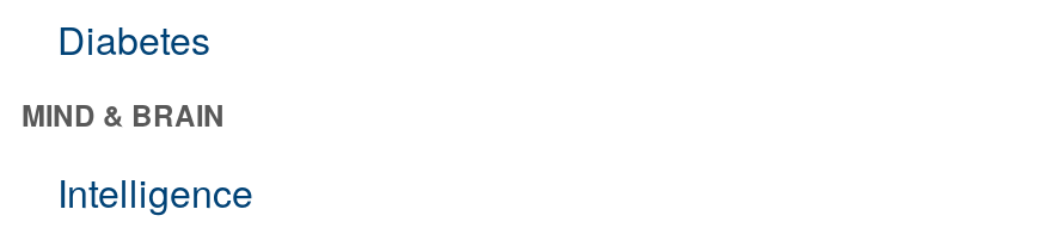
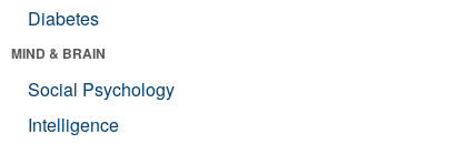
+ Social Psychology
